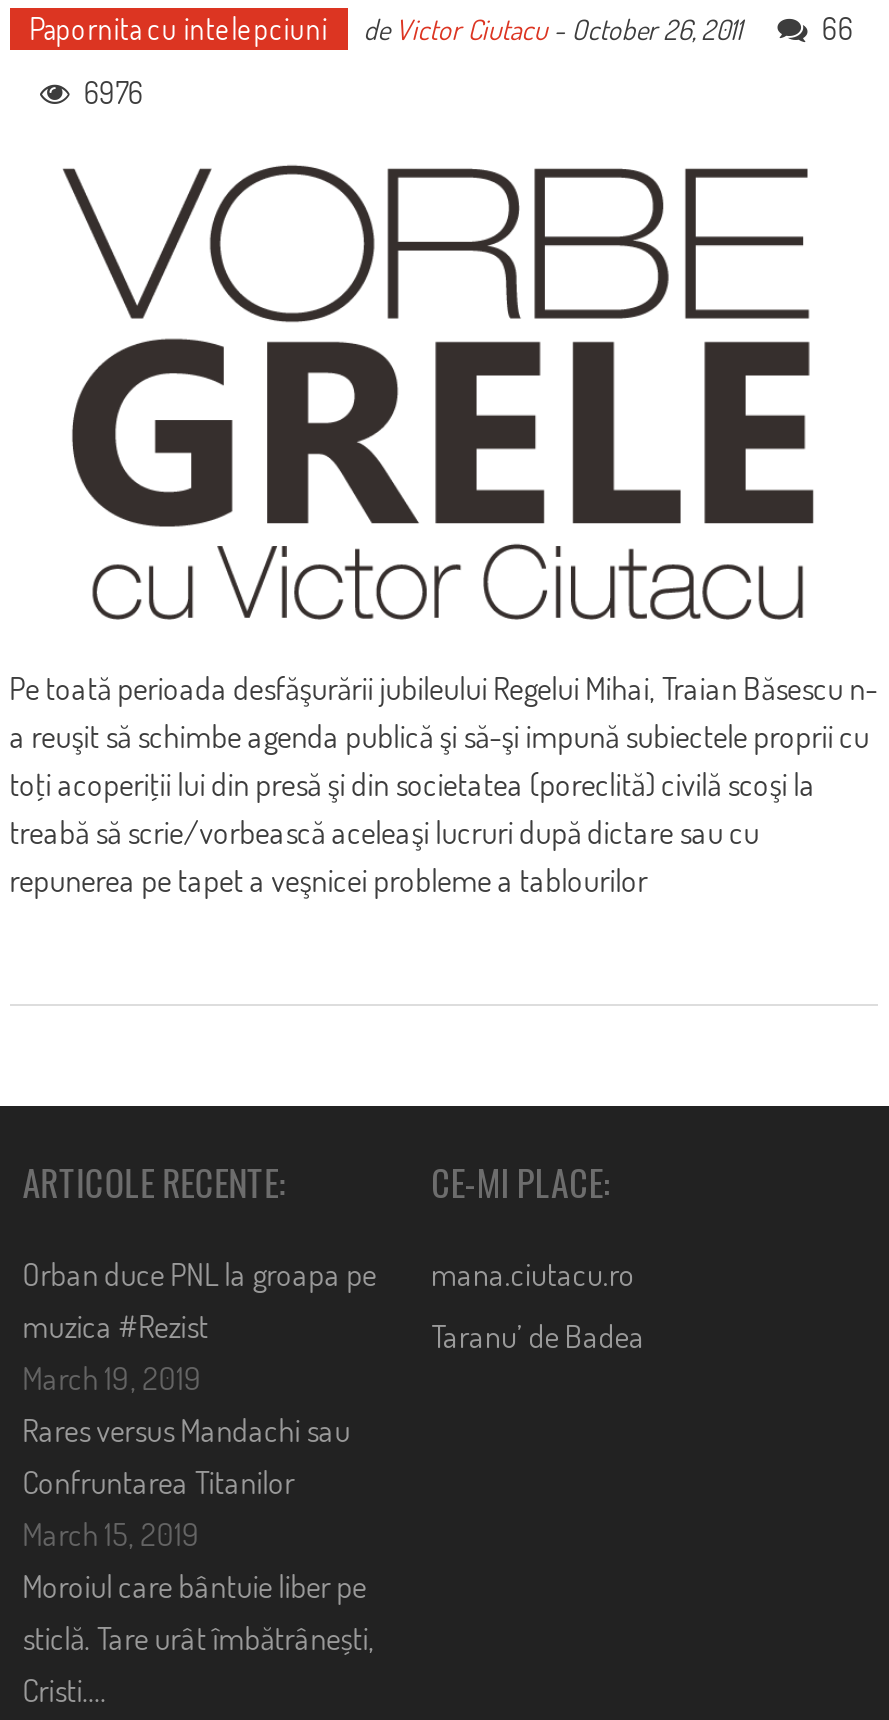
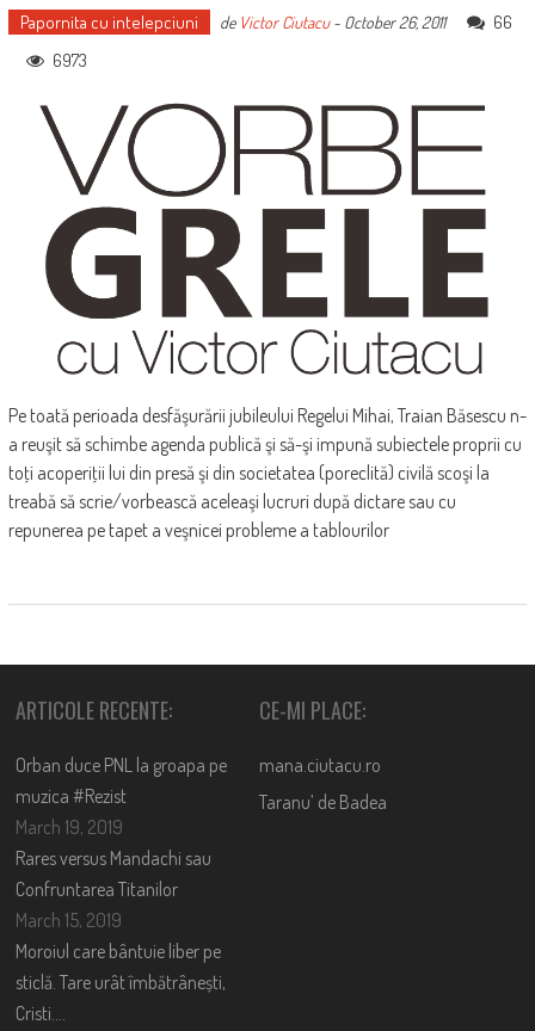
- 6976
+ 6973
